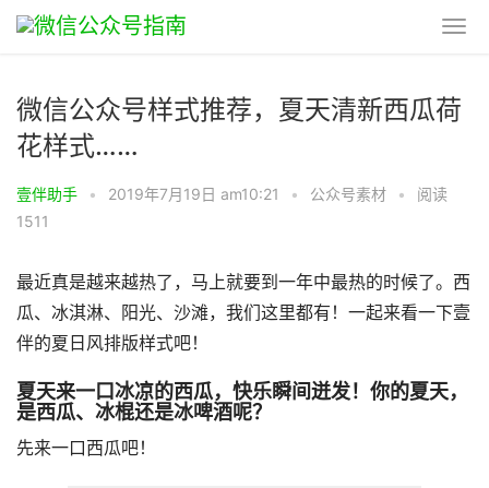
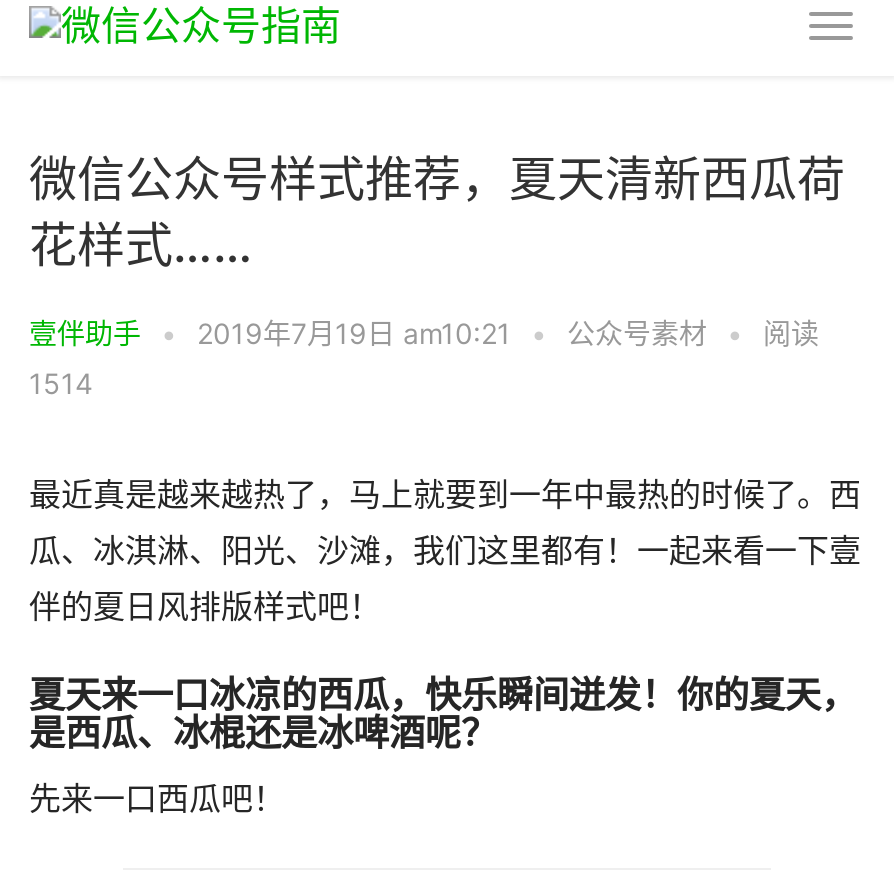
- 1511
+ 1514
